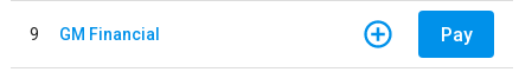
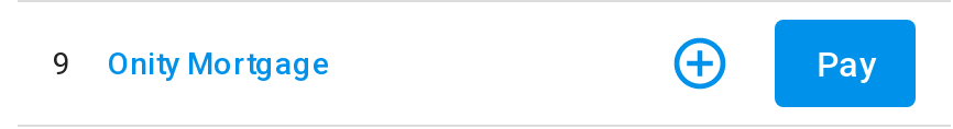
- GM Financial
+ Onity Mortgage
